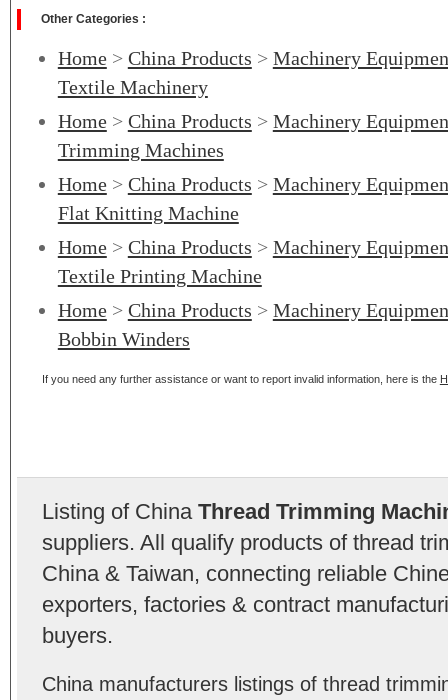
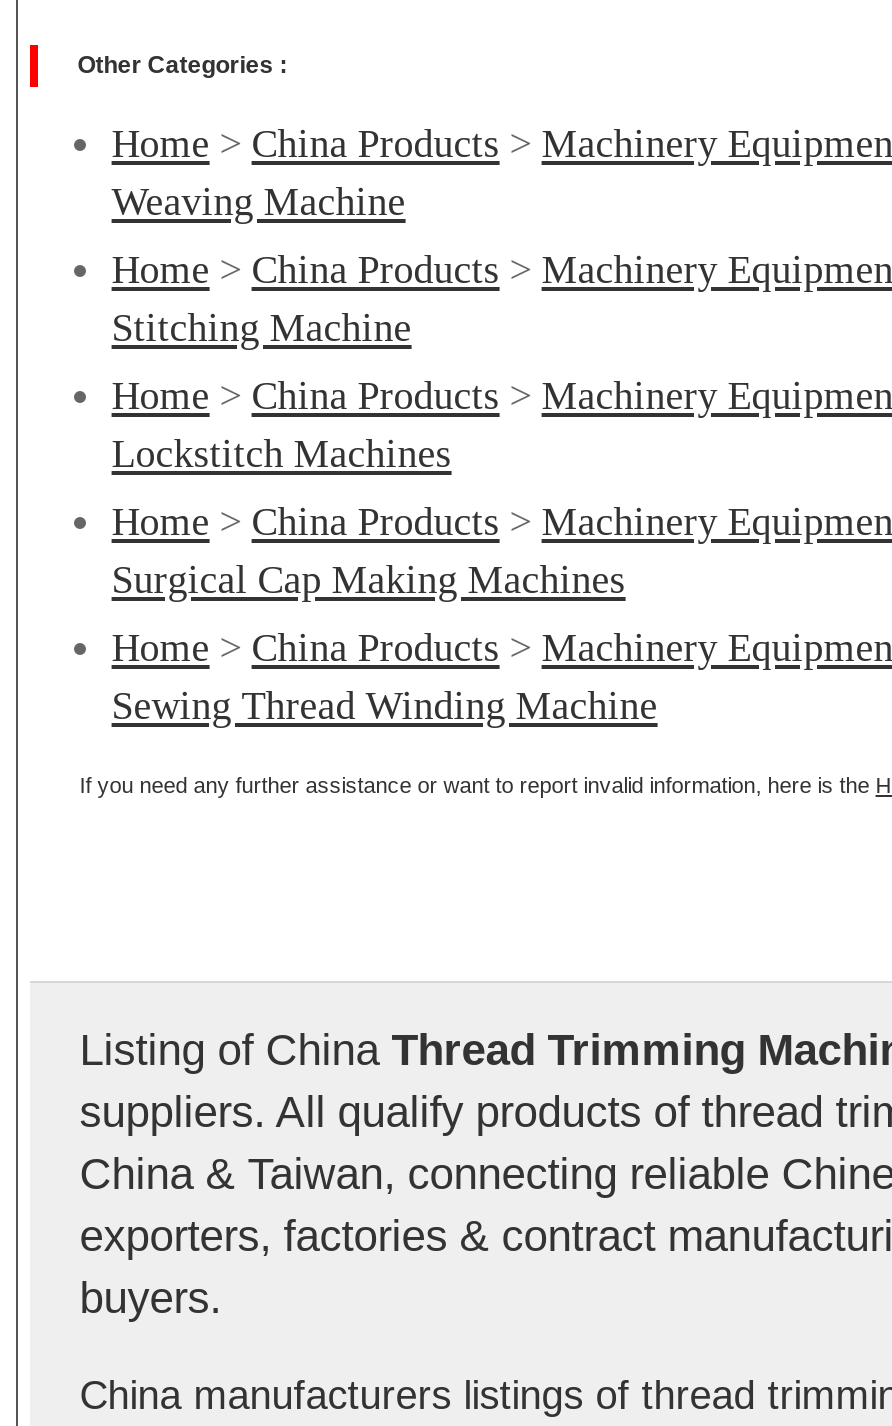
- Textile Machinery
+ Weaving Machine

- Trimming Machines
+ Stitching Machine

- Flat Knitting Machine
+ Lockstitch Machines

- Textile Printing Machine
+ Surgical Cap Making Machines

- Bobbin Winders
+ Sewing Thread Winding Machine
